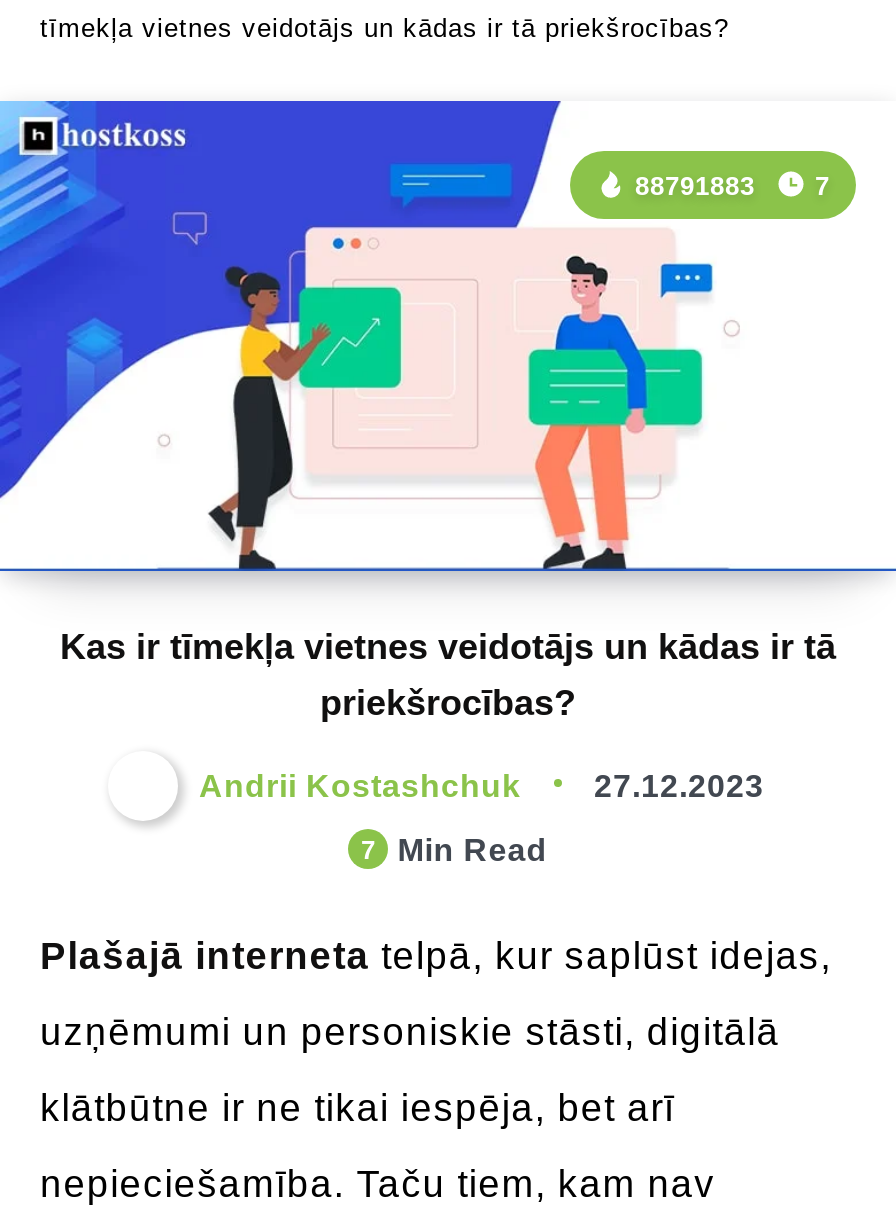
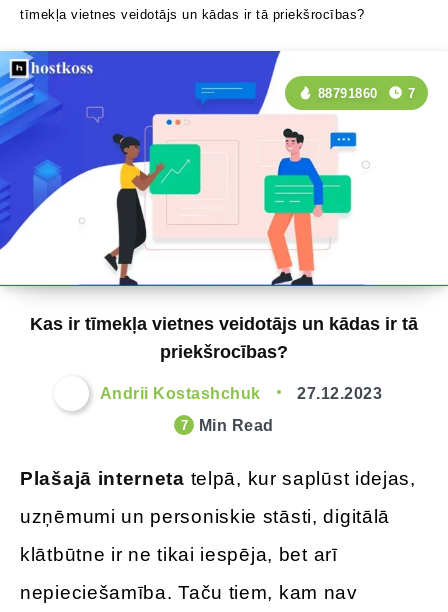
- 88791883 7
+ 88791860 7
